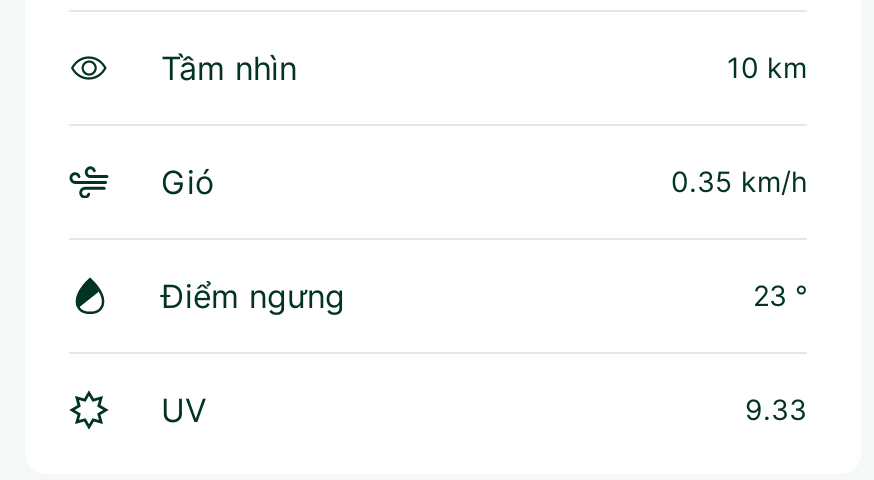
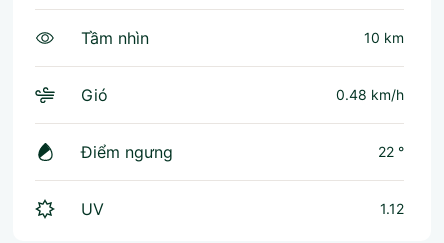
- 0.35 km/h
+ 0.48 km/h

- 23 °
+ 22 °

- 9.33
+ 1.12
